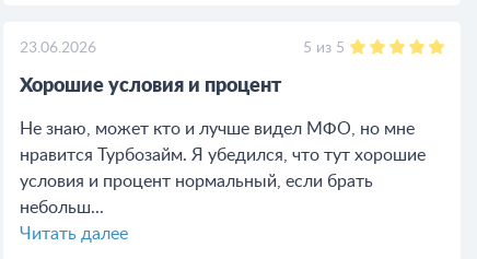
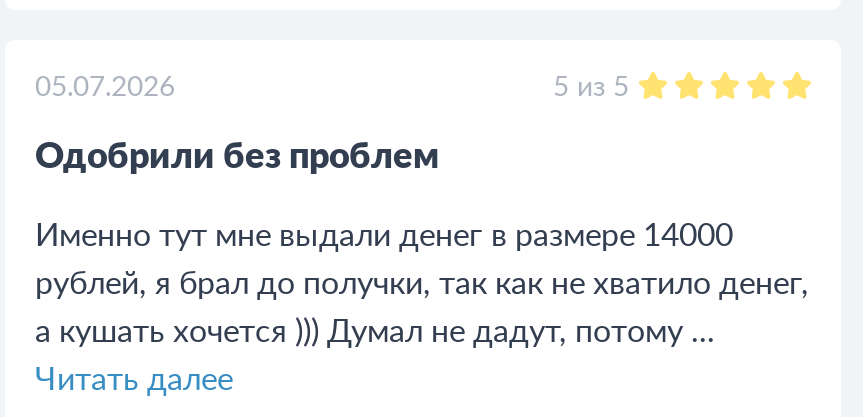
- 23.06.2026
+ 05.07.2026

- Хорошие условия и процент
- Не знаю, может кто и лучше видел МФО, но мне
- нравится Турбозайм. Я убедился, что тут хорошие
- условия и процент нормальный, если брать
- небольш...
+ Одобрили без проблем
+ Именно тут мне выдали денег в размере 14000
+ рублей, я брал до получки, так как не хватило денег,
+ а кушать хочется ))) Думал не дадут, потому ...
